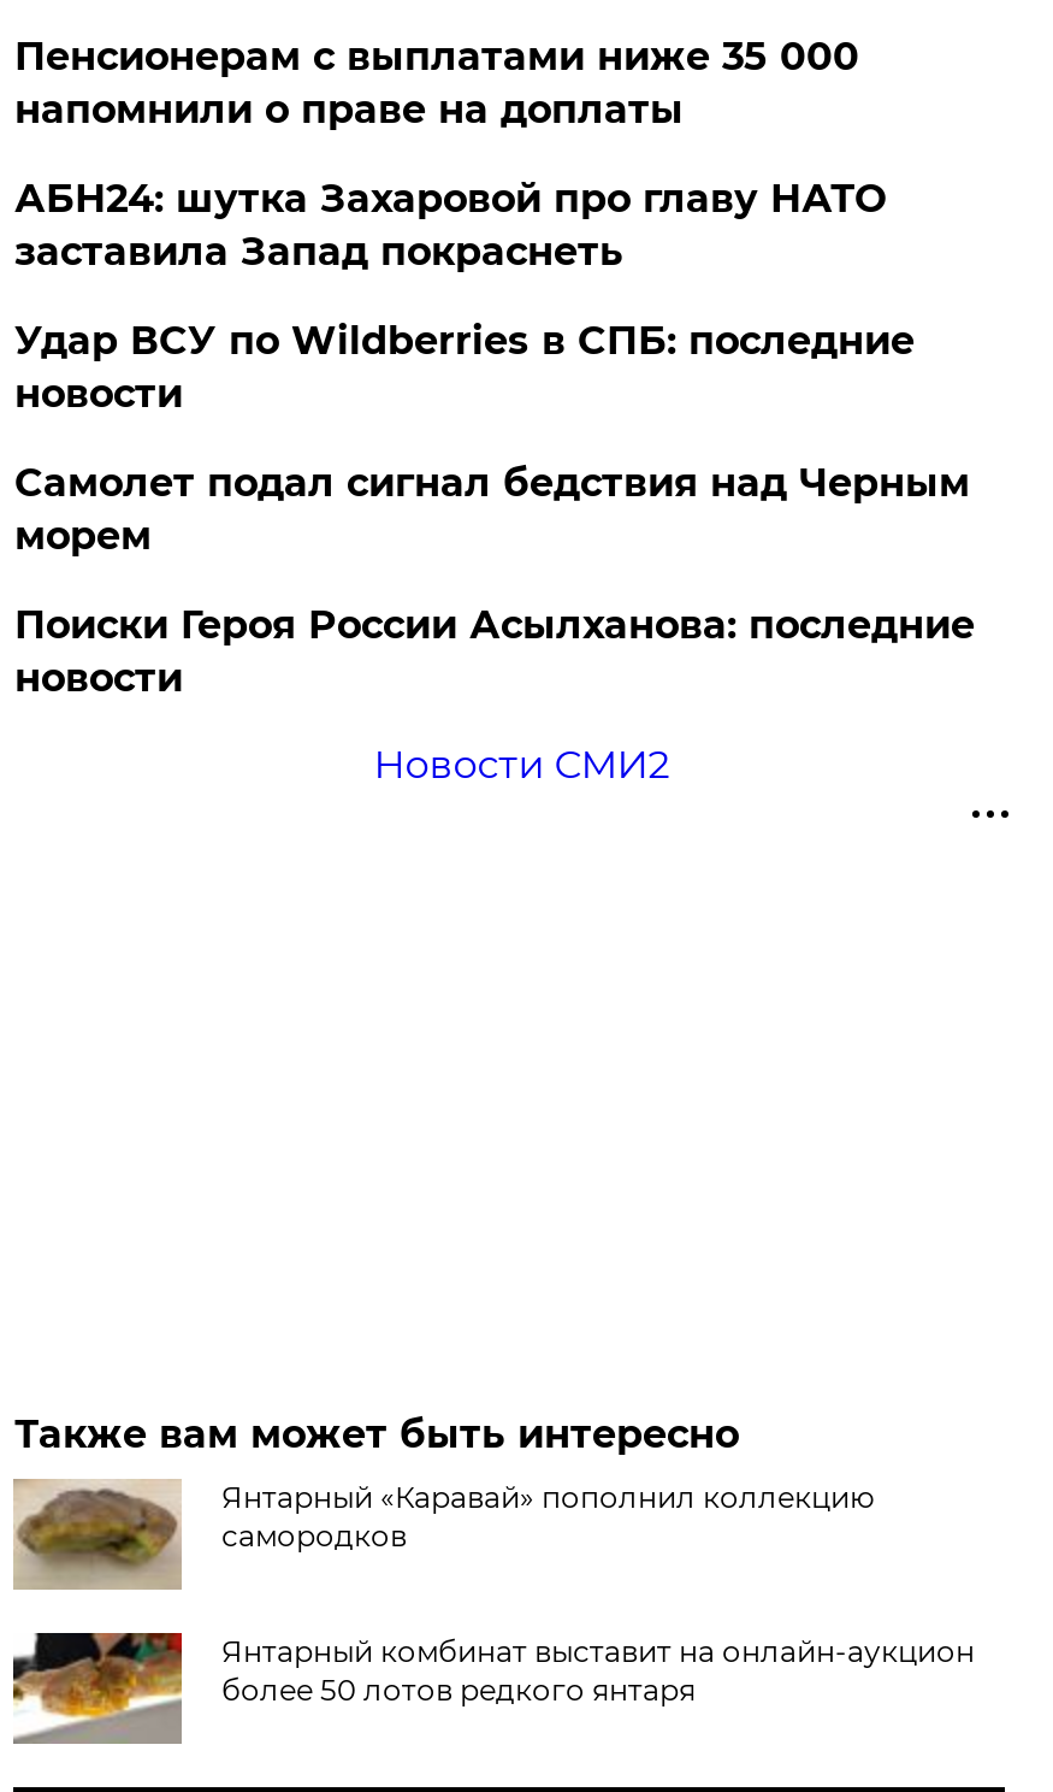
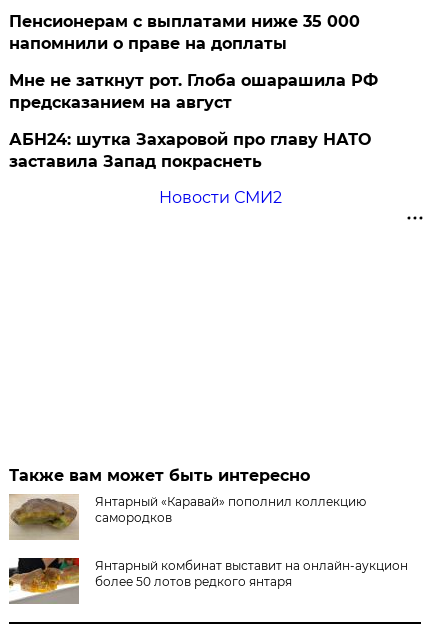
+ Мне не заткнут рот. Глоба ошарашила РФ
+ предсказанием на август

moved down: АБН24: шутка Захаровой про главу НАТО | заставила Запад покраснеть

- Удар ВСУ по Wildberries в СПБ: последние
- новости
- Самолет подал сигнал бедствия над Черным
- морем
- Поиски Героя России Асылханова: последние
- новости
